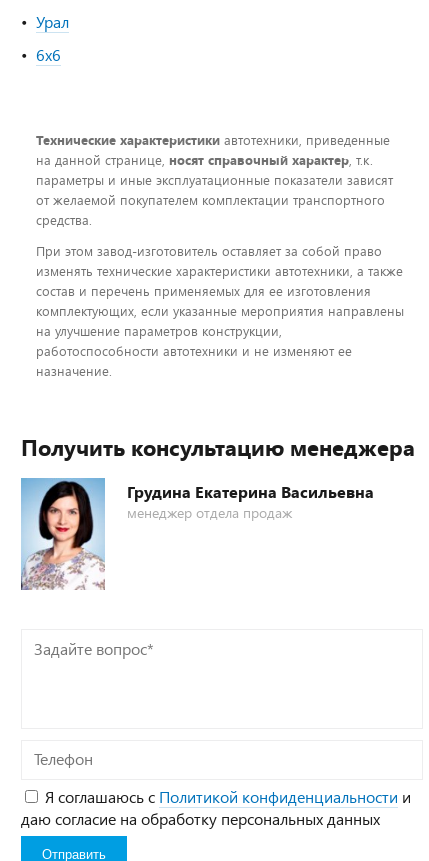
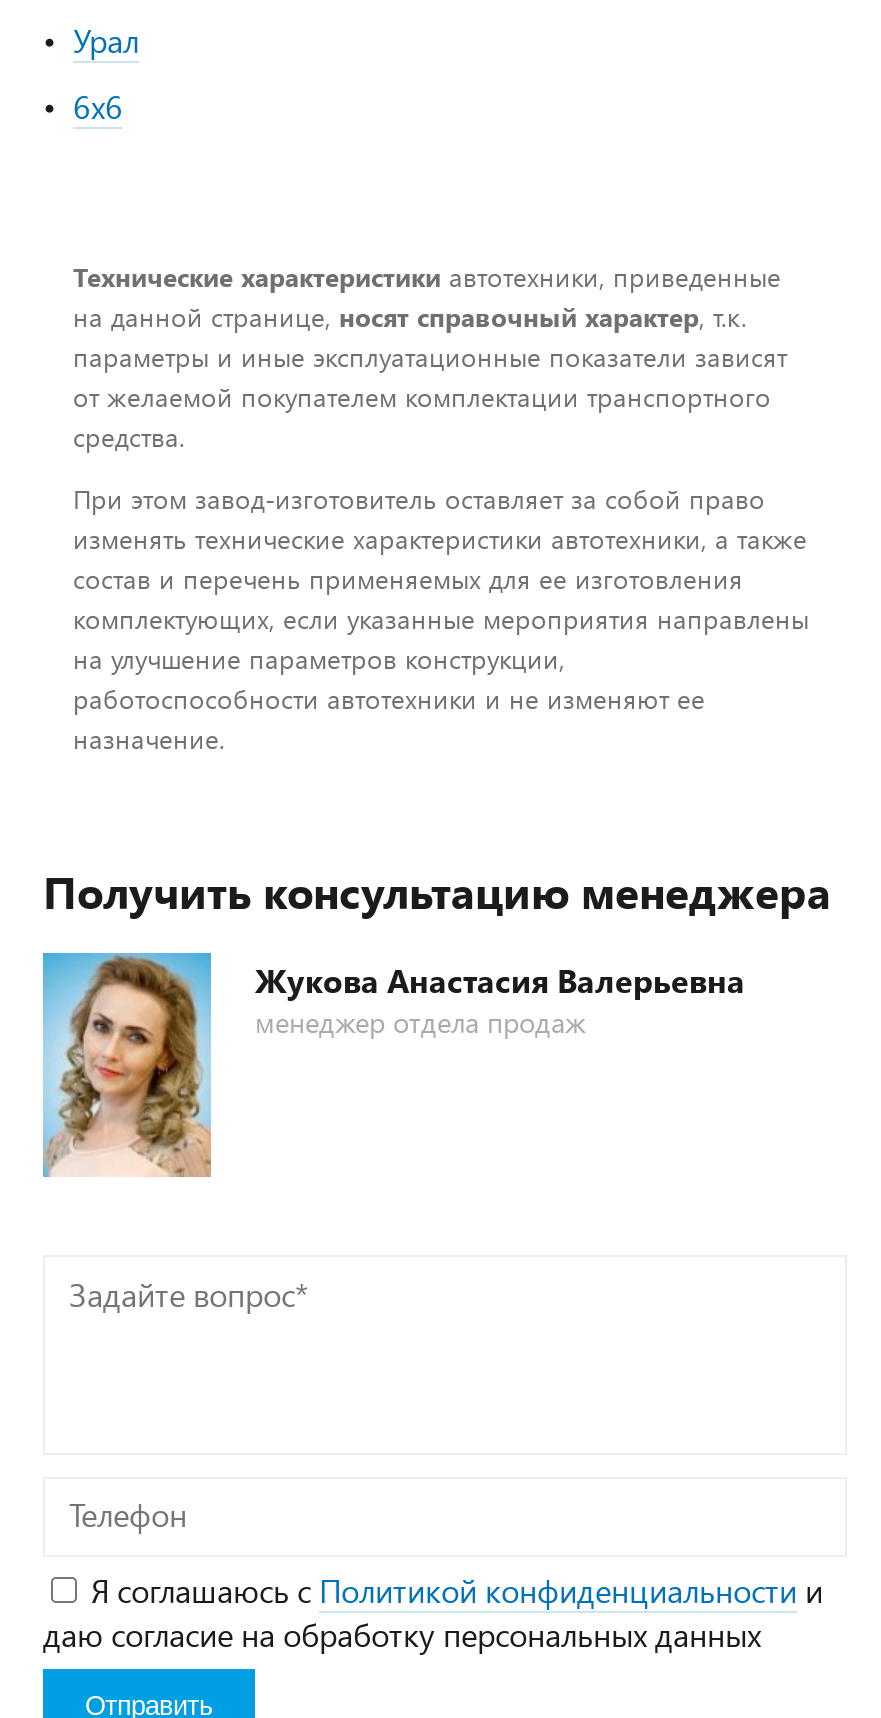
- [image]
- Грудина Екатерина Васильевна
+ [image]
+ Жукова Анастасия Валерьевна
